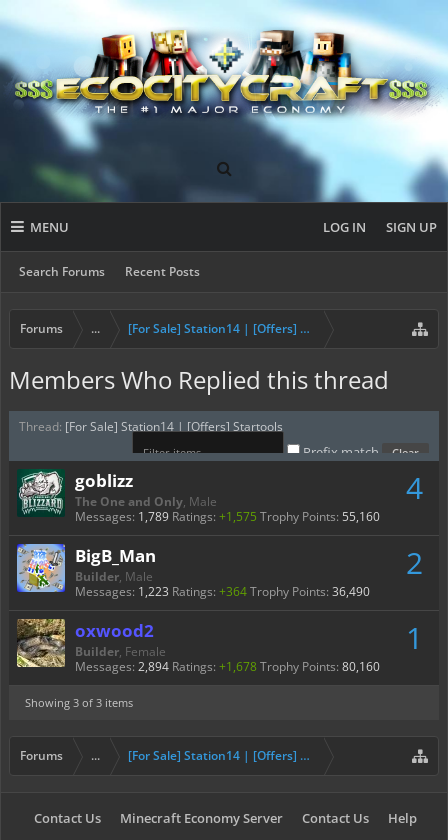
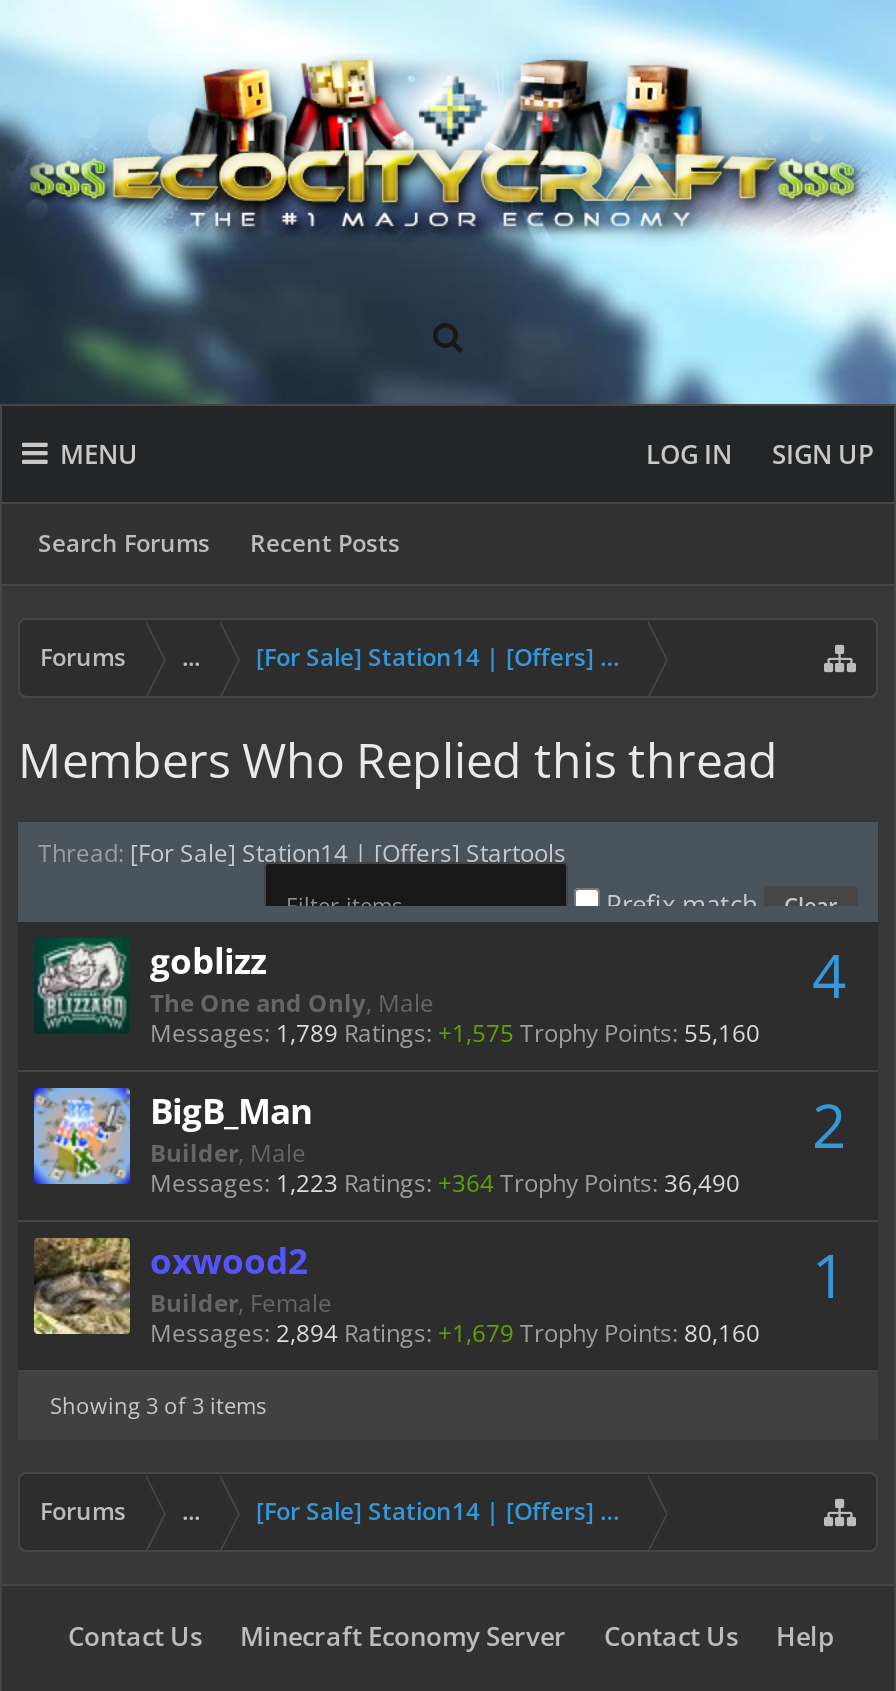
- Messages: 2,894 Ratings: +1,678 Trophy Points: 80,160
+ Messages: 2,894 Ratings: +1,679 Trophy Points: 80,160
